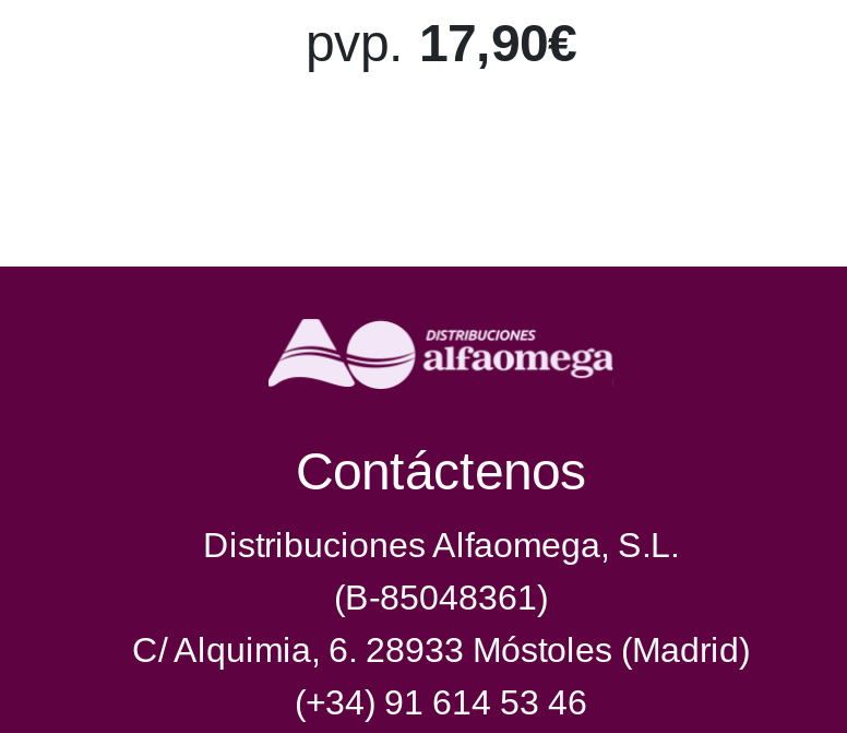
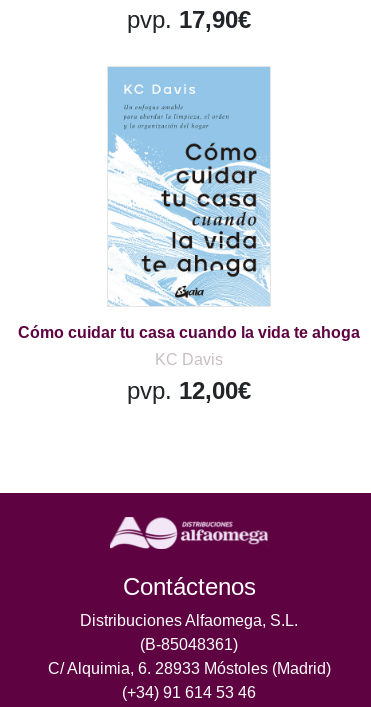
+ [image]
+ Cómo cuidar tu casa cuando la vida te ahoga
+ KC Davis
+ pvp. 12,00€
